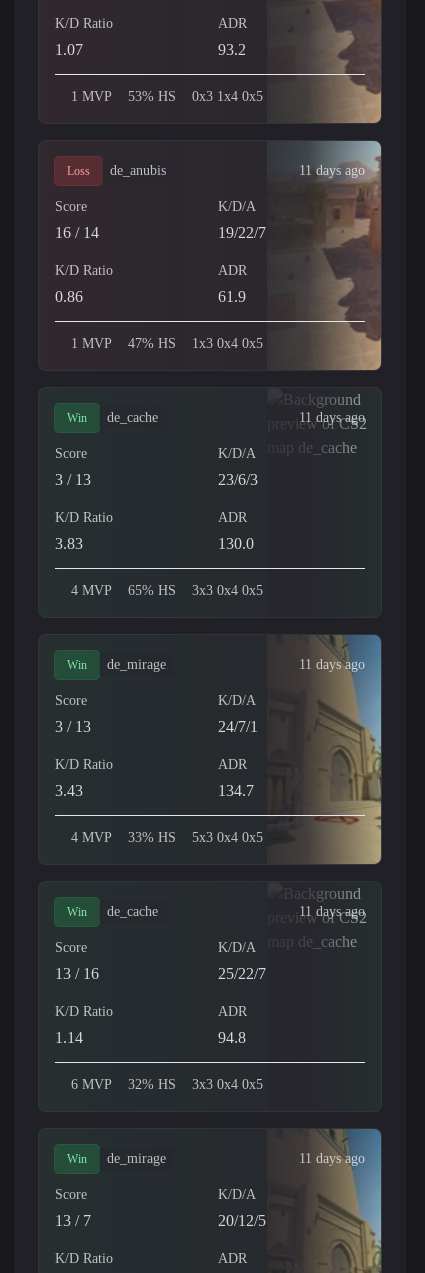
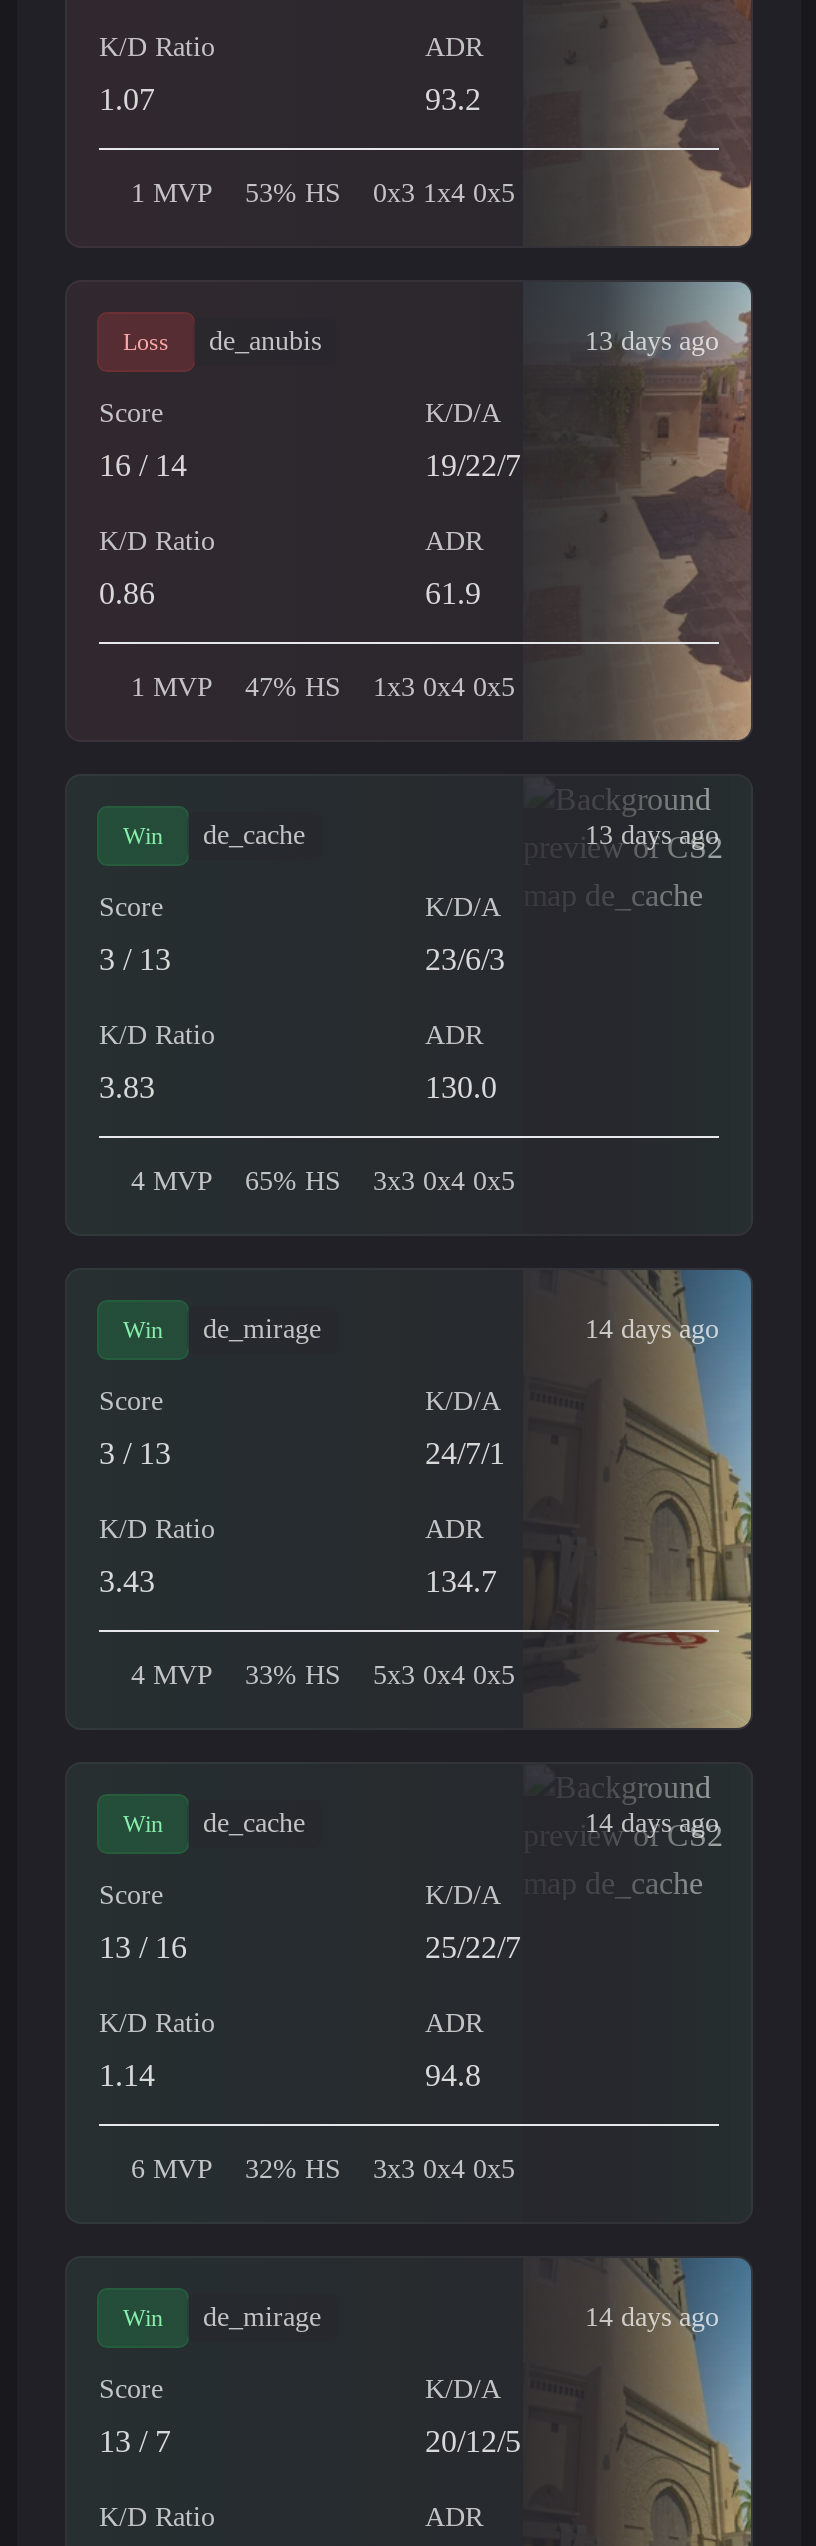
- 11 days ago
+ 13 days ago

- 11 days ago
+ 13 days ago

- 11 days ago
+ 14 days ago

- 11 days ago
+ 14 days ago

- 11 days ago
+ 14 days ago
